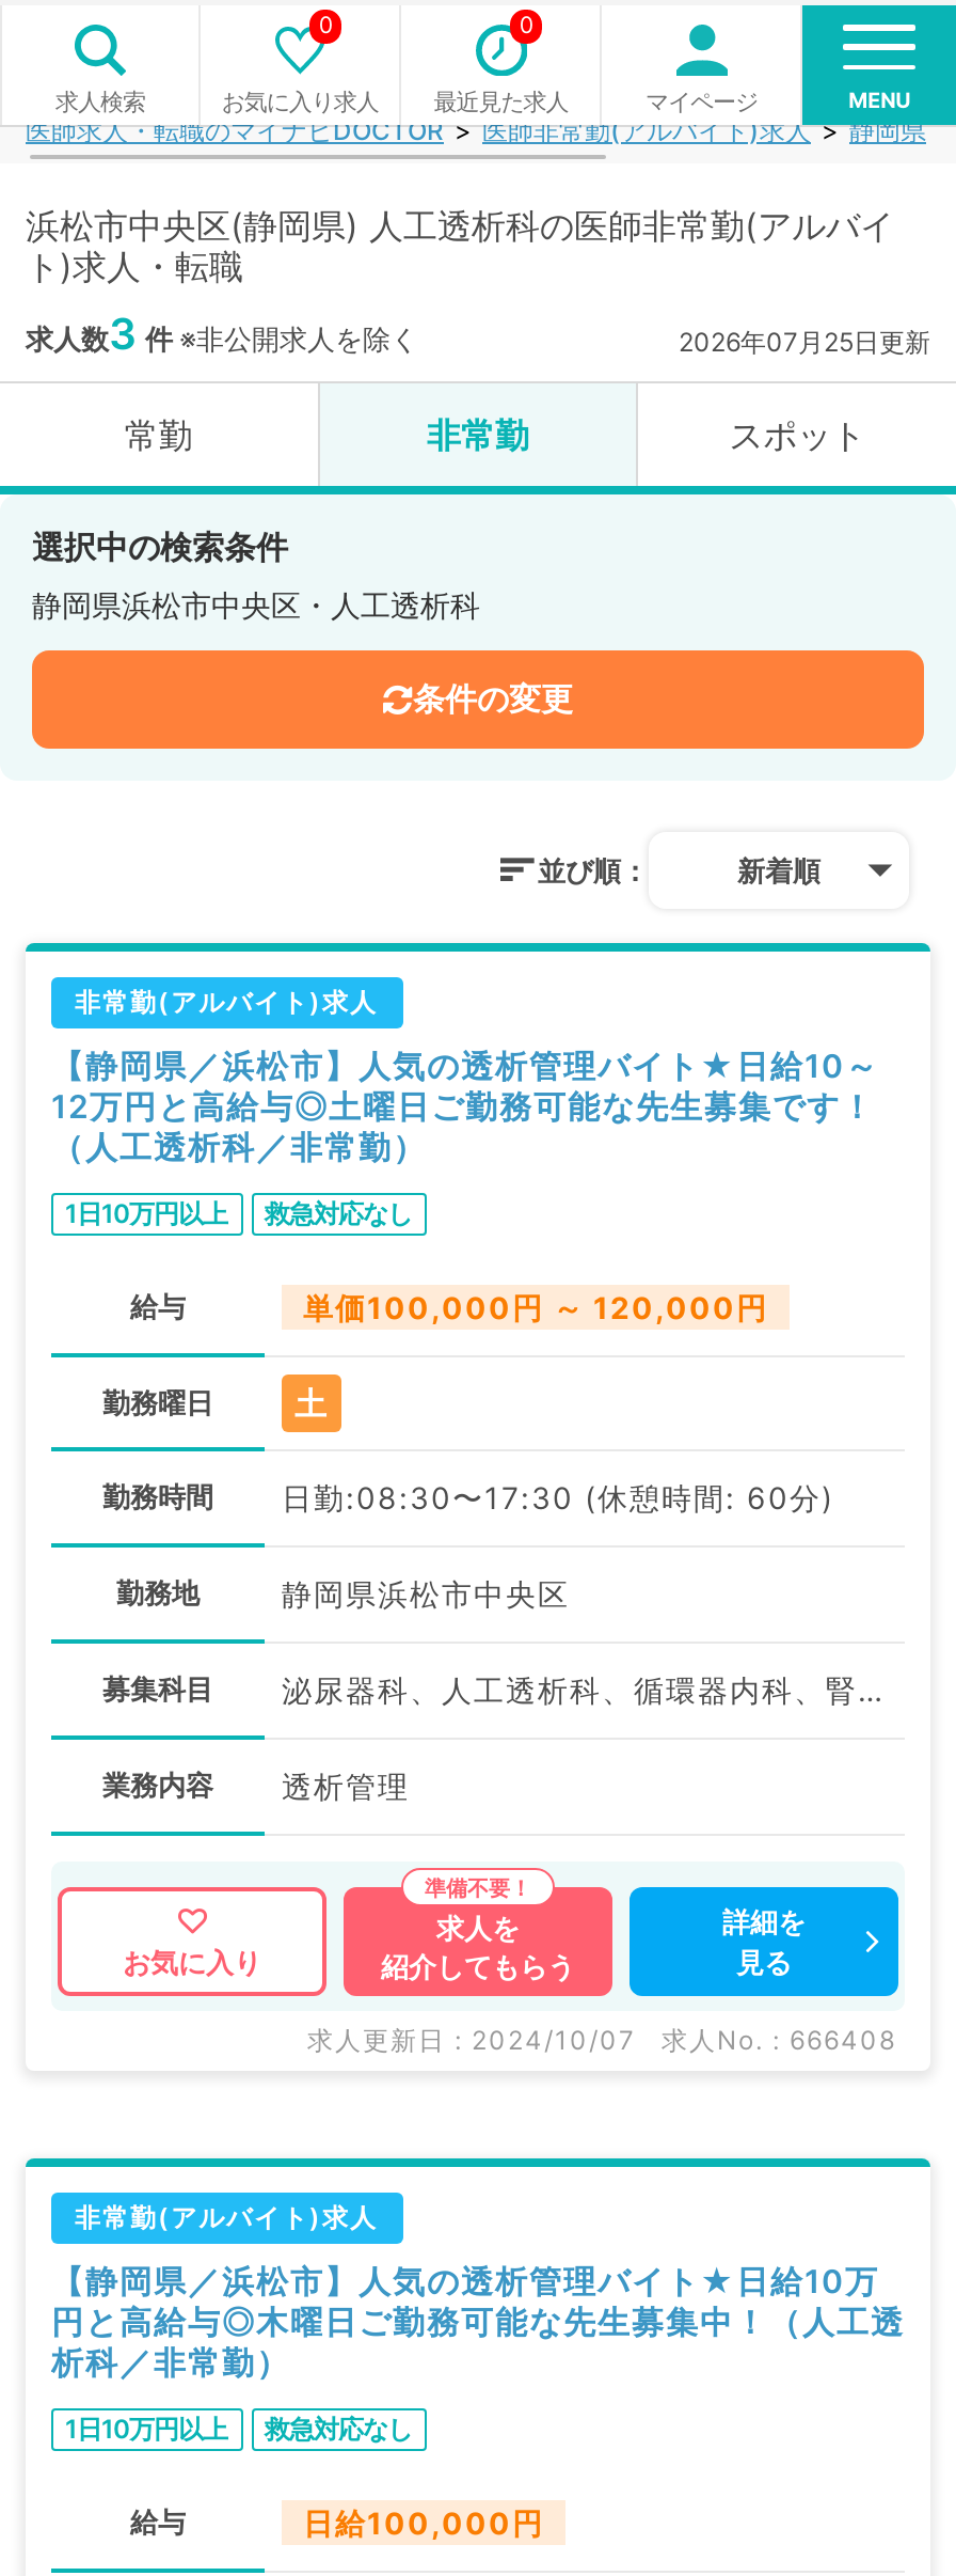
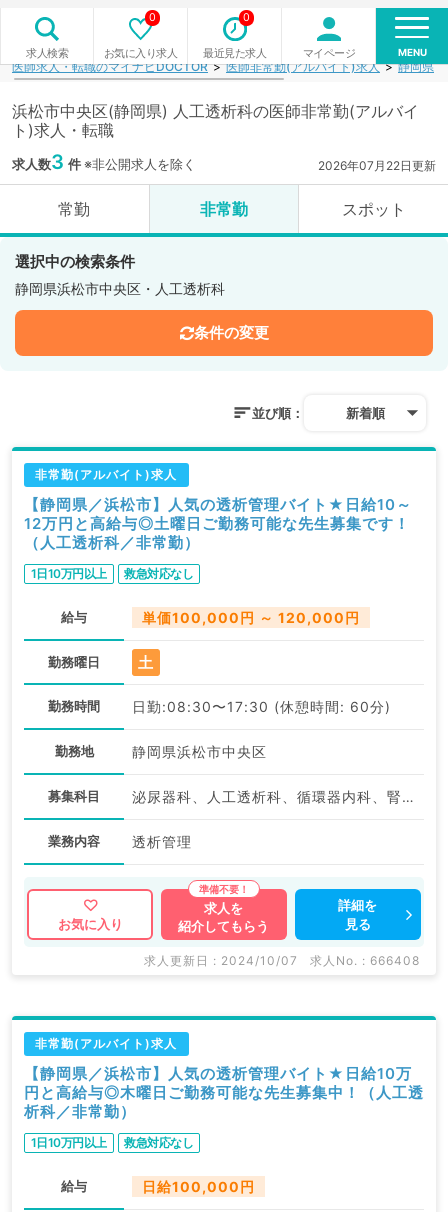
- 2026年07月25日更新
+ 2026年07月22日更新
